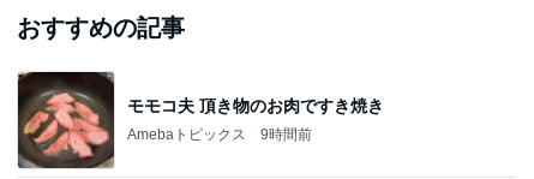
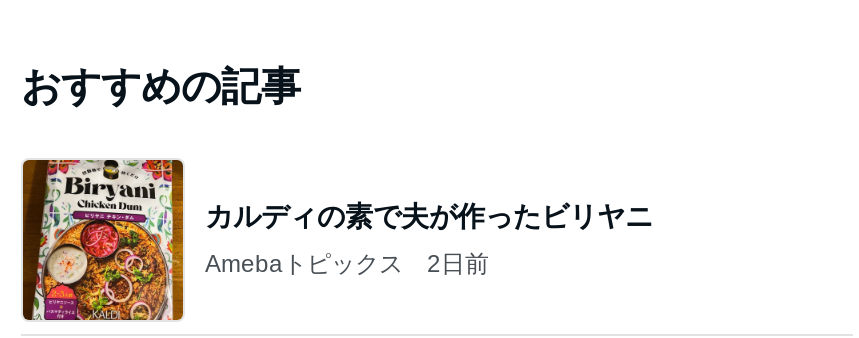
- [image]
- モモコ夫 頂き物のお肉ですき焼き
+ [image]
+ カルディの素で夫が作ったビリヤニ

- Amebaトピックス 9時間前
+ Amebaトピックス 2日前
